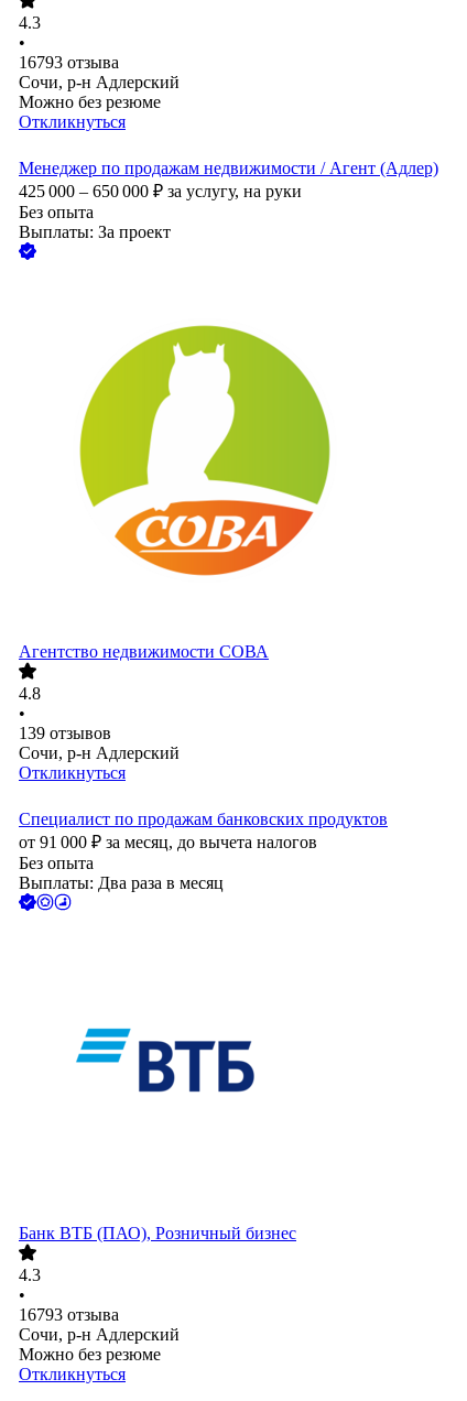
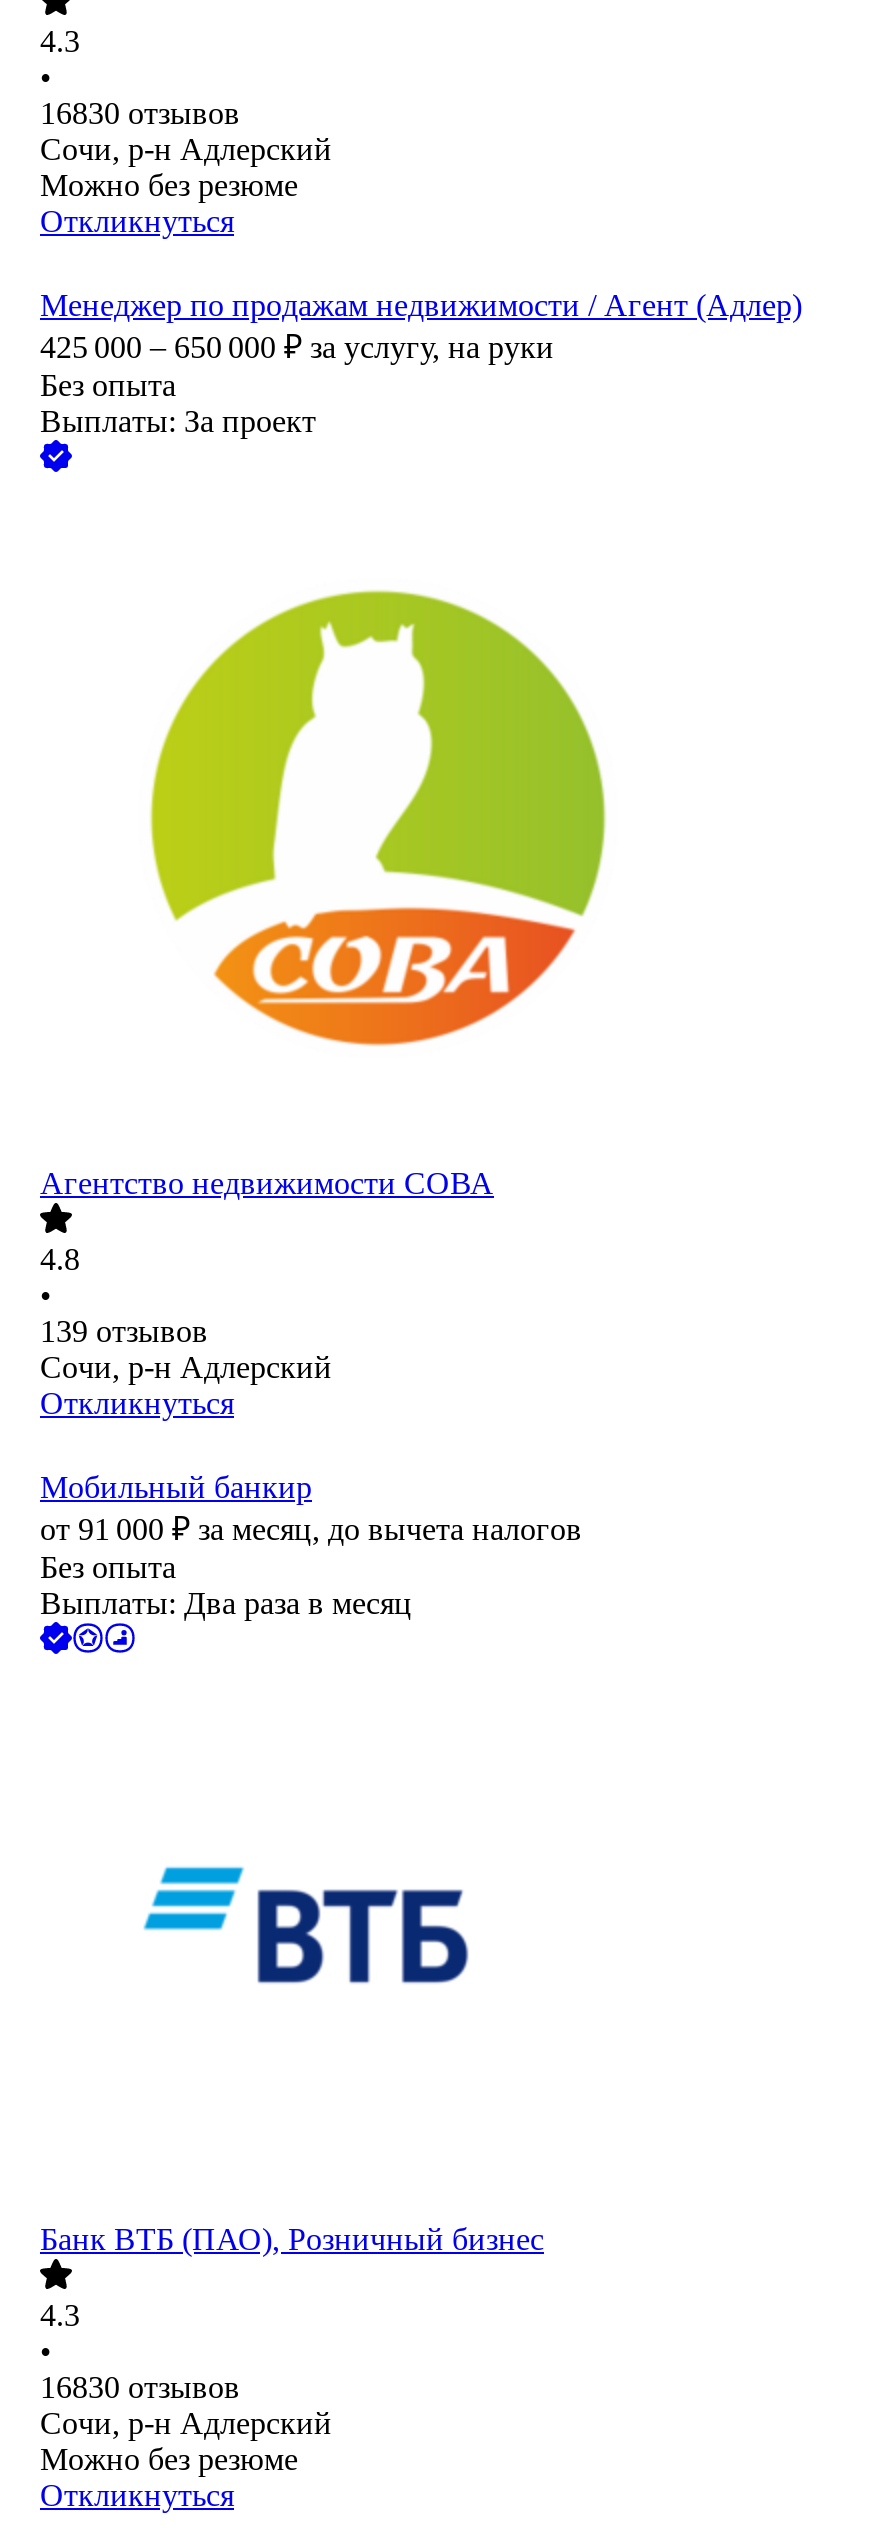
- 16793 отзыва
+ 16830 отзывов

- Специалист по продажам банковских продуктов
+ Мобильный банкир

- 16793 отзыва
+ 16830 отзывов
